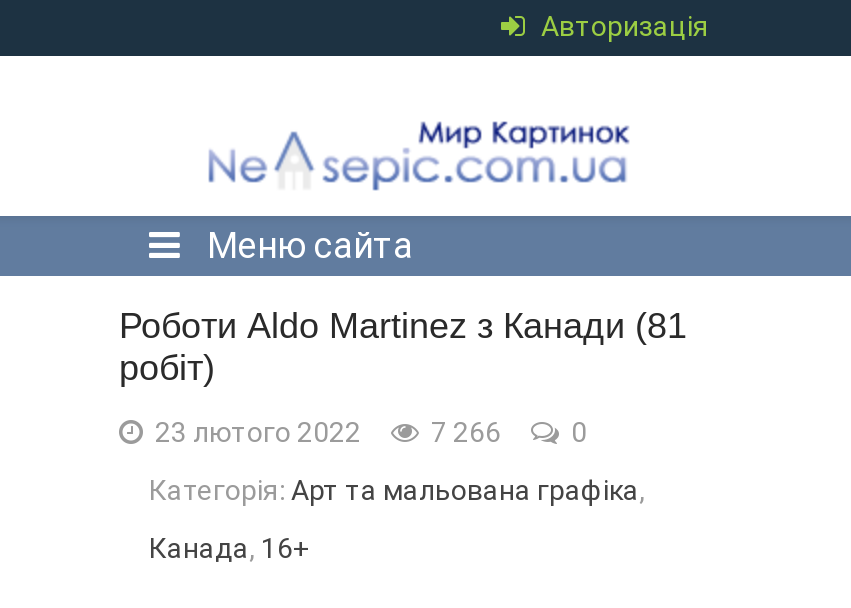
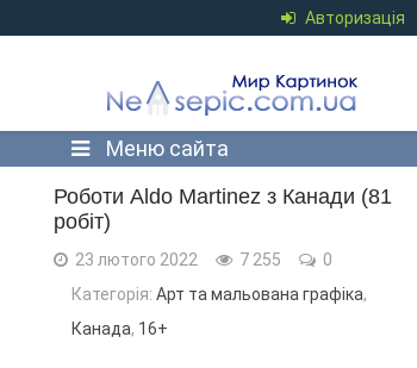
- 23 лютого 2022 7 266 0
+ 23 лютого 2022 7 255 0
